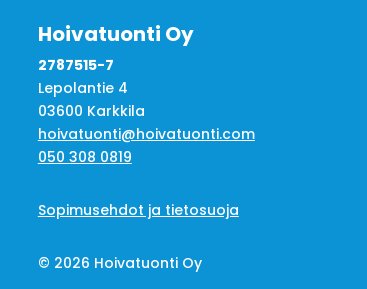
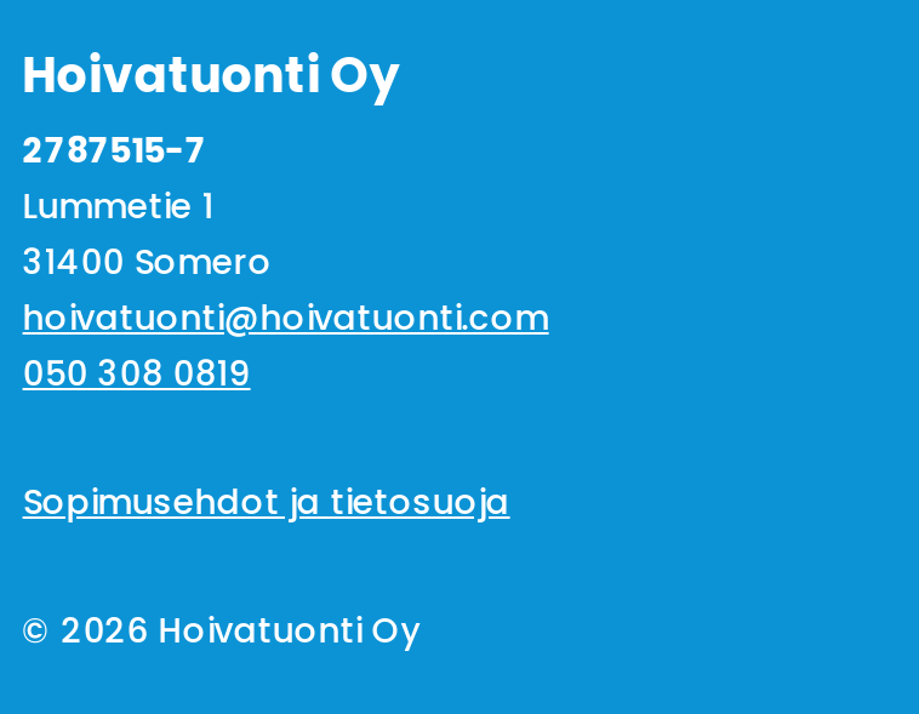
- Lepolantie 4
- 03600 Karkkila
+ Lummetie 1
+ 31400 Somero
